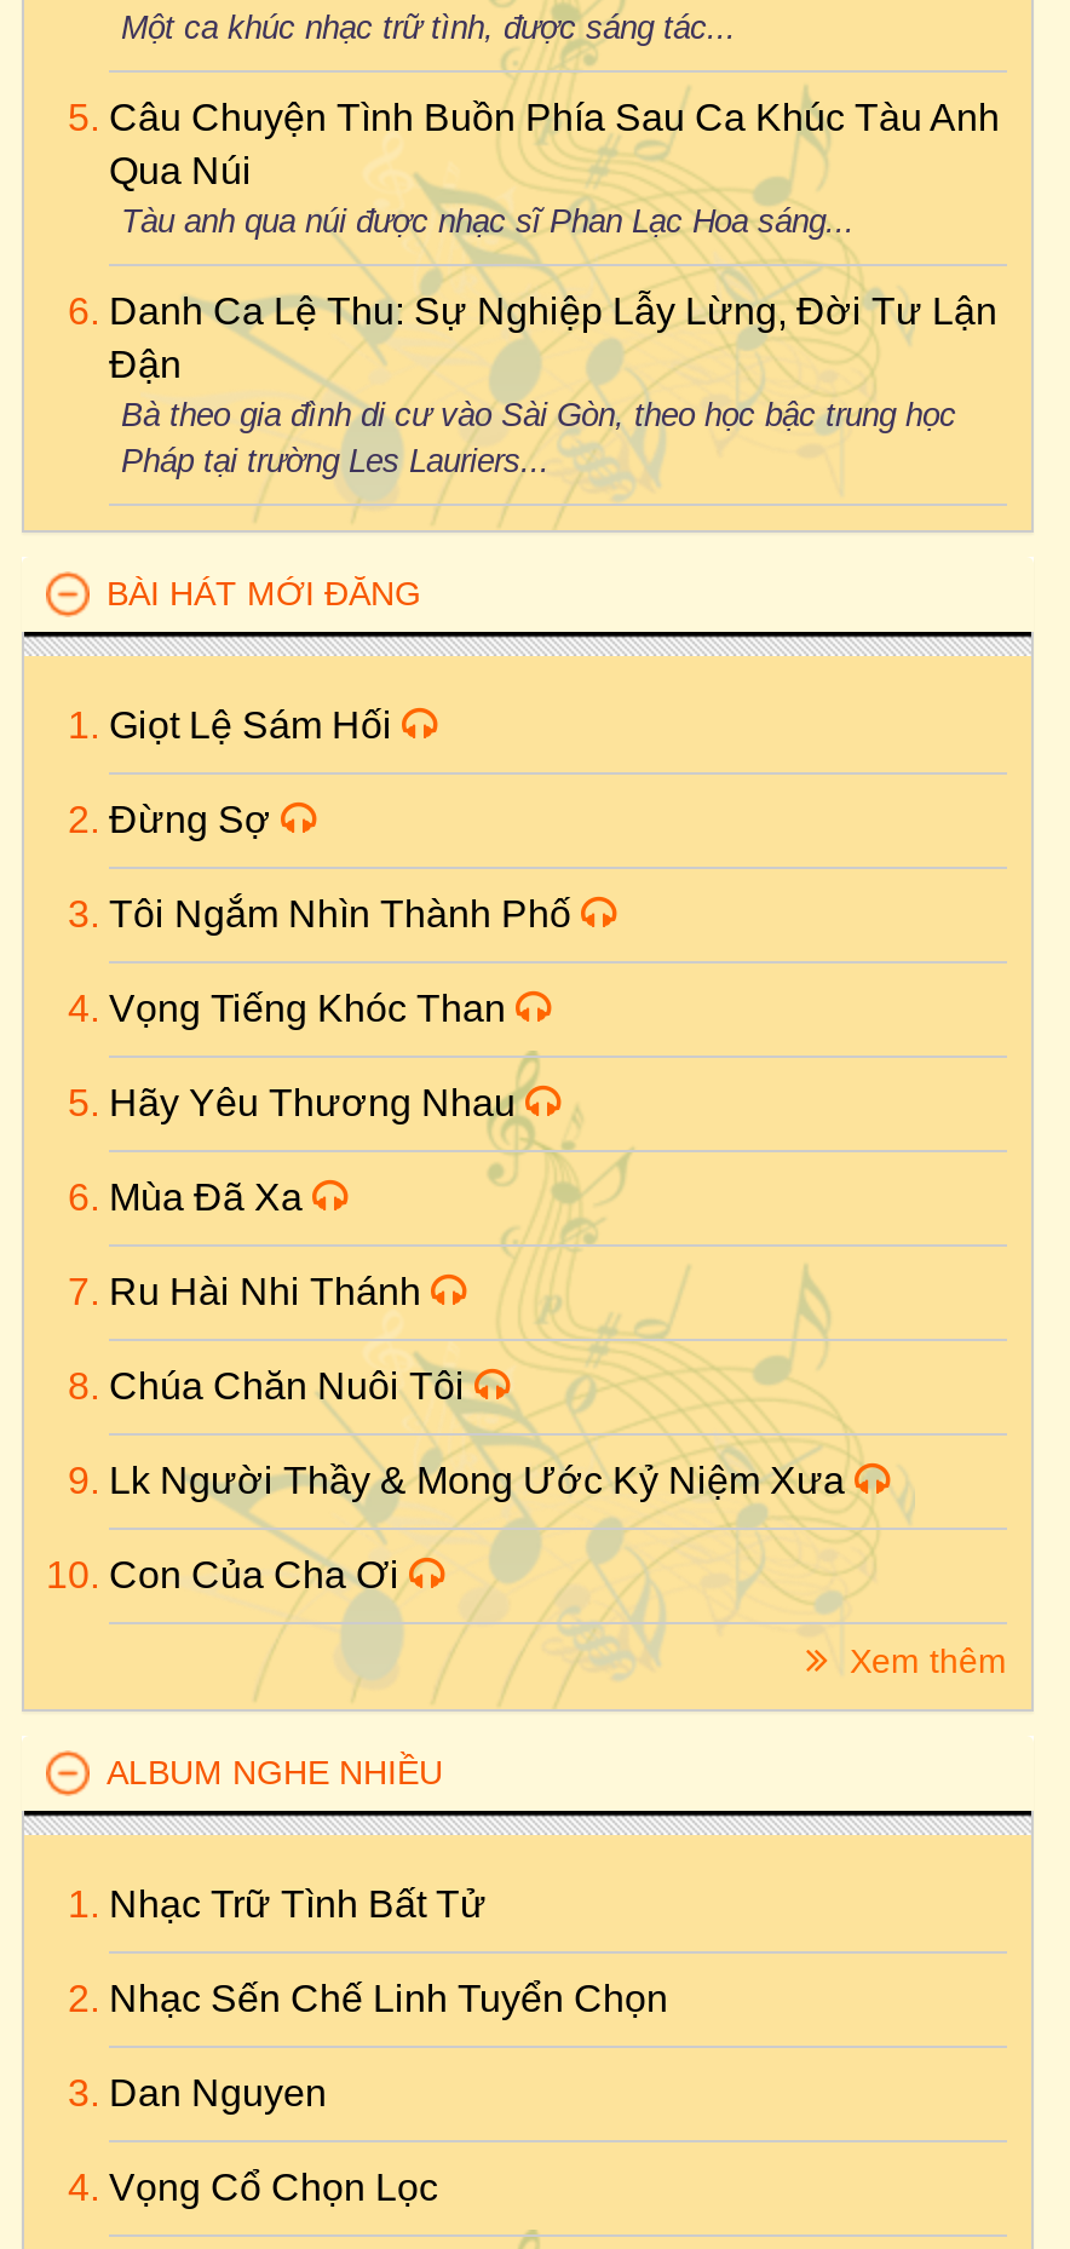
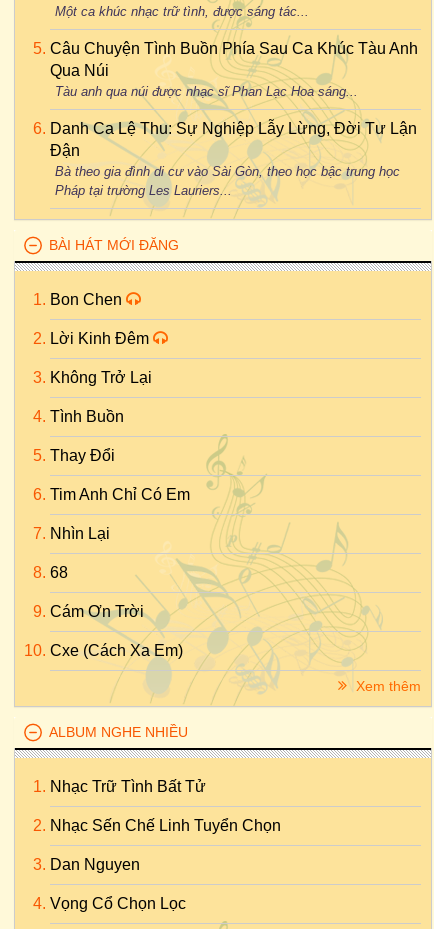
- Giọt Lệ Sám Hối
+ Bon Chen

- Đừng Sợ
+ Lời Kinh Đêm

- Tôi Ngắm Nhìn Thành Phố
+ Không Trở Lại

- Vọng Tiếng Khóc Than
+ Tình Buồn

- Hãy Yêu Thương Nhau
+ Thay Đổi

- Mùa Đã Xa
+ Tim Anh Chỉ Có Em

- Ru Hài Nhi Thánh
+ Nhìn Lại

- Chúa Chăn Nuôi Tôi
+ 68

- Lk Người Thầy & Mong Ước Kỷ Niệm Xưa
+ Cám Ơn Trời

- Con Của Cha Ơi
+ Cxe (Cách Xa Em)
